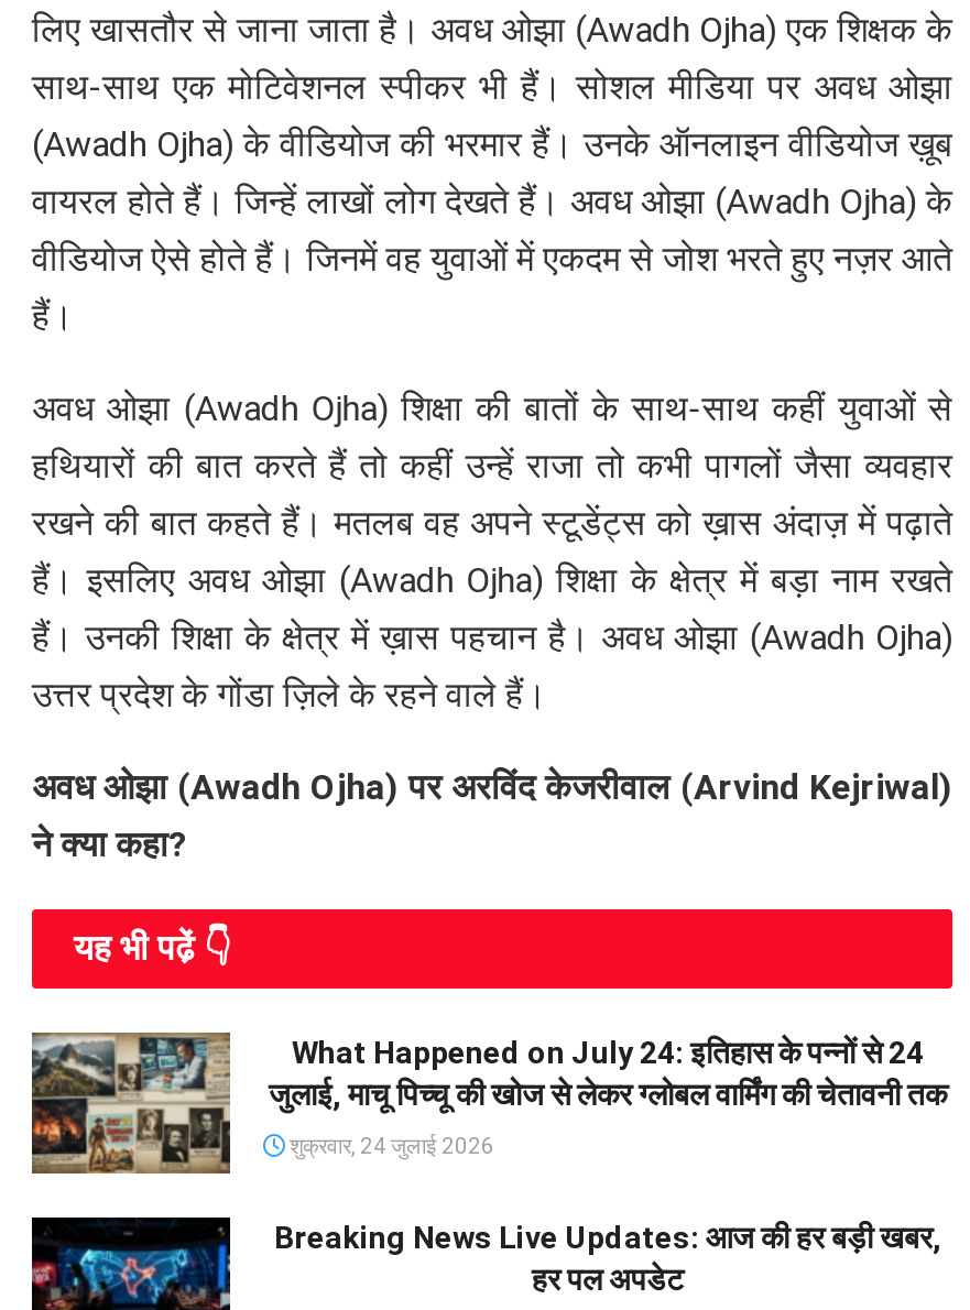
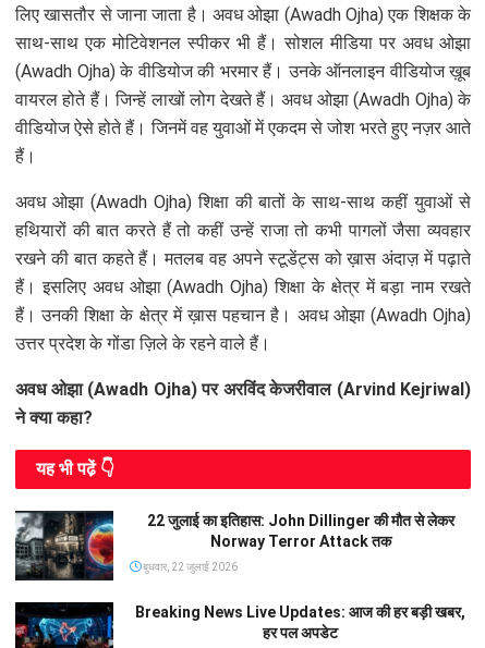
- [image]
- शुक्रवार, 24 जुलाई 2026
+ [image]
+ बुधवार, 22 जुलाई 2026

- What Happened on July 24: इतिहास के पन्नों से 24
- जुलाई, माचू पिच्चू की खोज से लेकर ग्लोबल वार्मिंग की चेतावनी तक
+ 22 जुलाई का इतिहास: John Dillinger की मौत से लेकर
+ Norway Terror Attack तक
